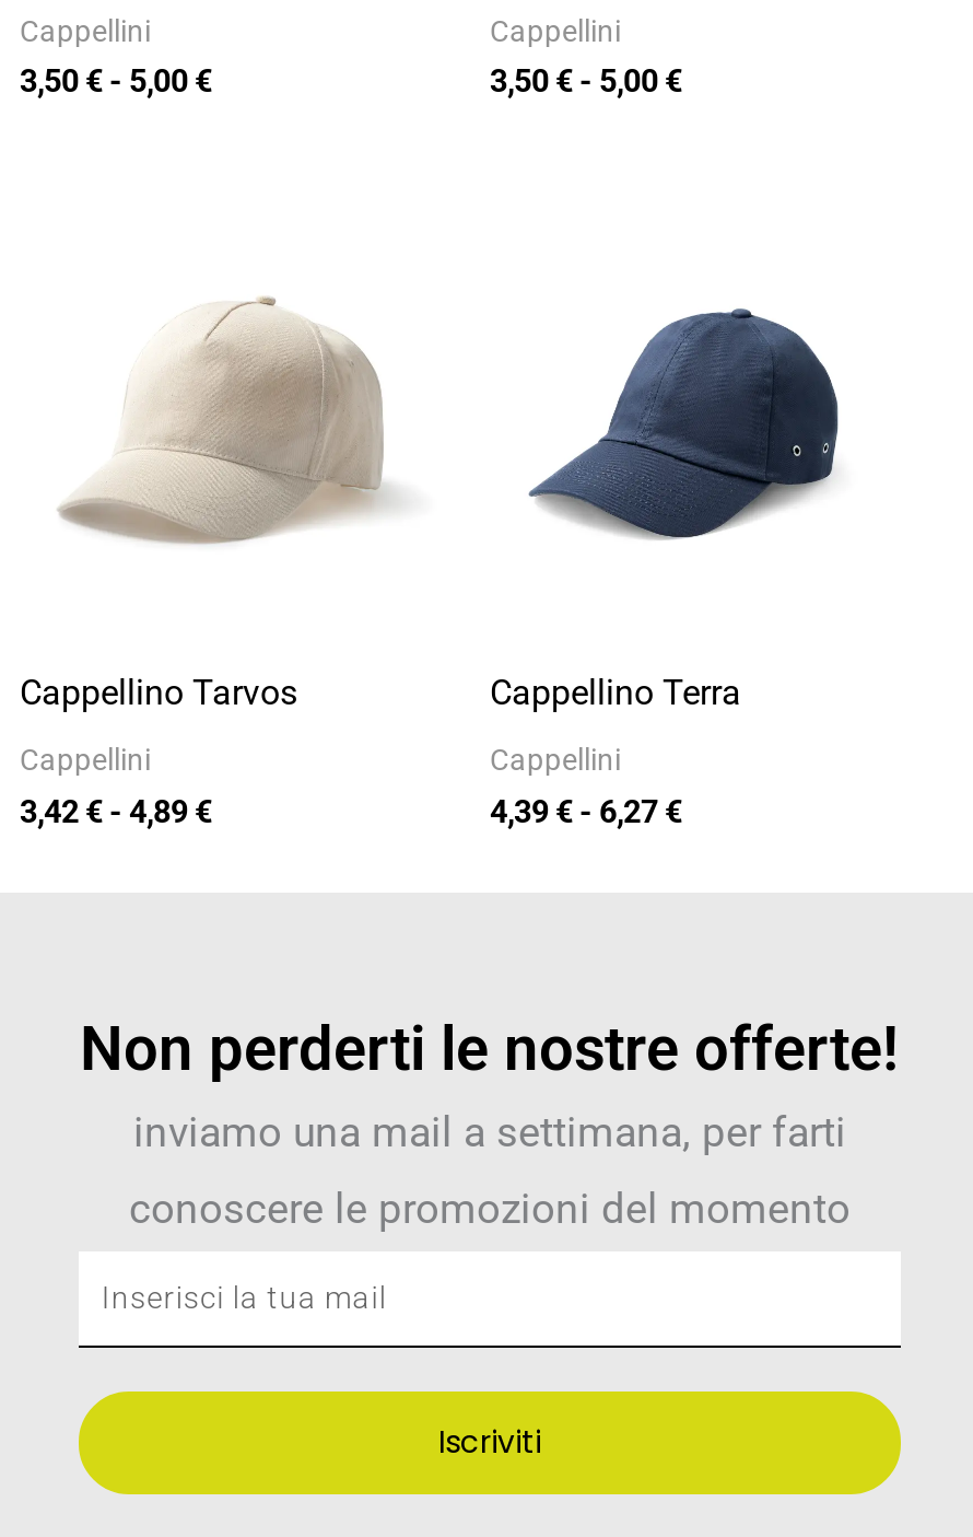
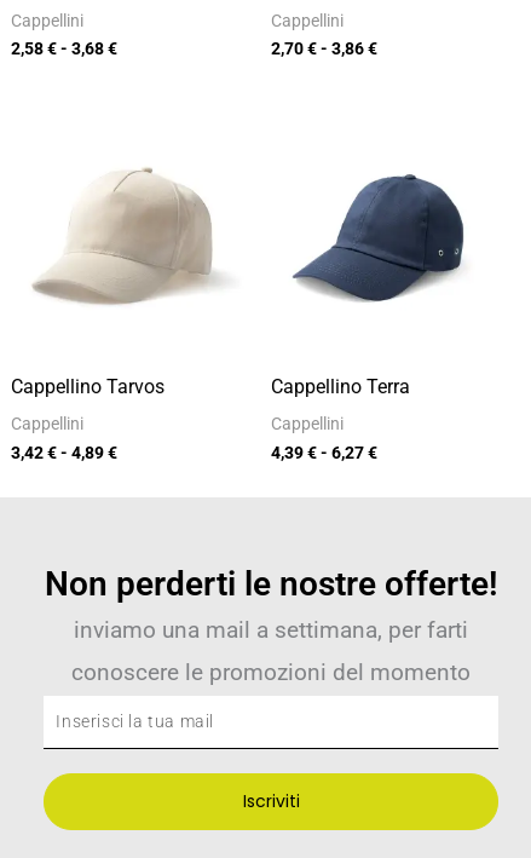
- 3,50 € - 5,00 €
+ 2,58 € - 3,68 €

- 3,50 € - 5,00 €
+ 2,70 € - 3,86 €
